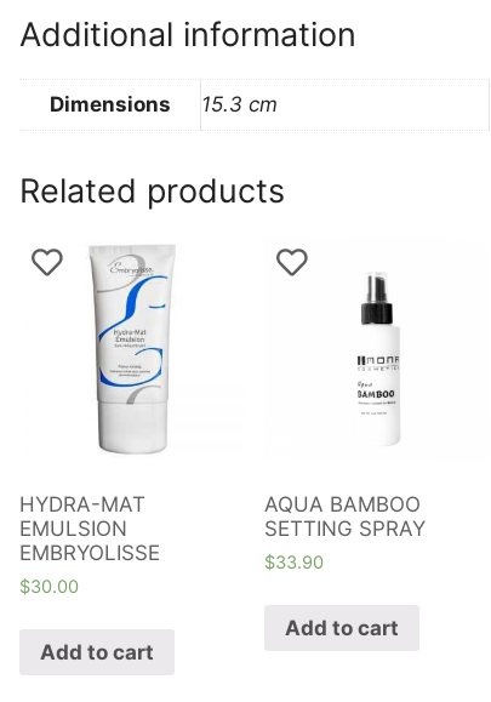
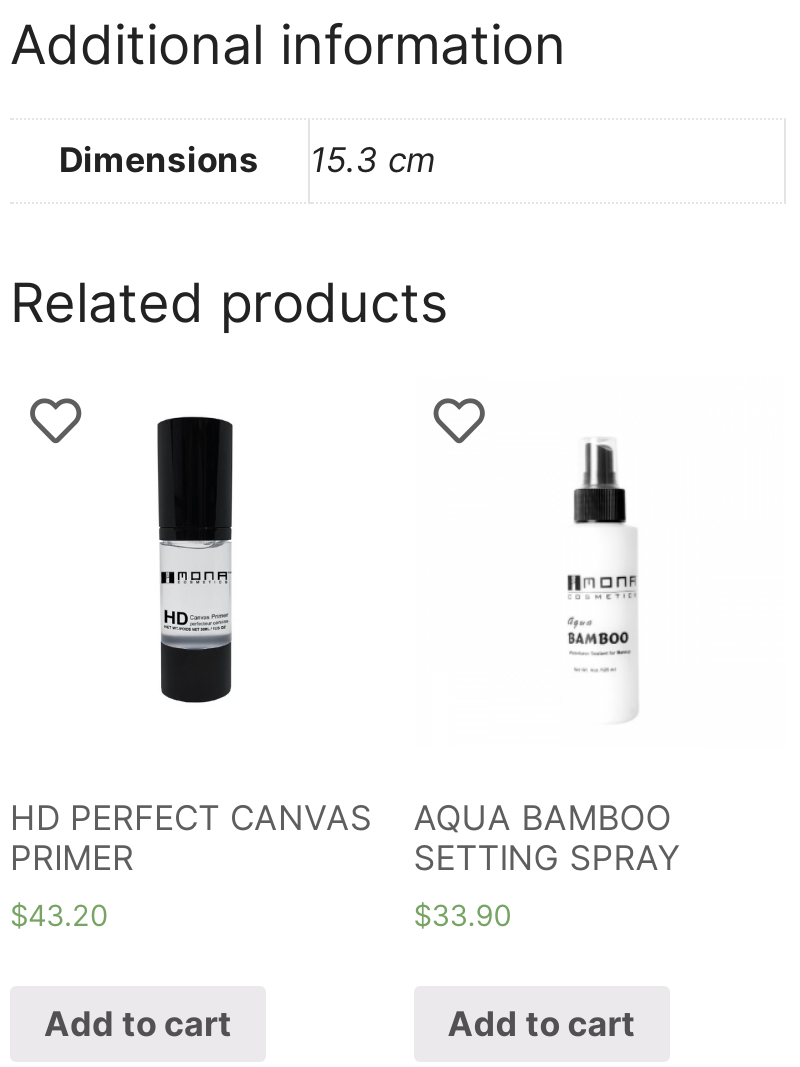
- [image]
- HYDRA-MAT
- EMULSION
- EMBRYOLISSE
+ [image]
+ HD PERFECT CANVAS
+ PRIMER

- $30.00
+ $43.20
